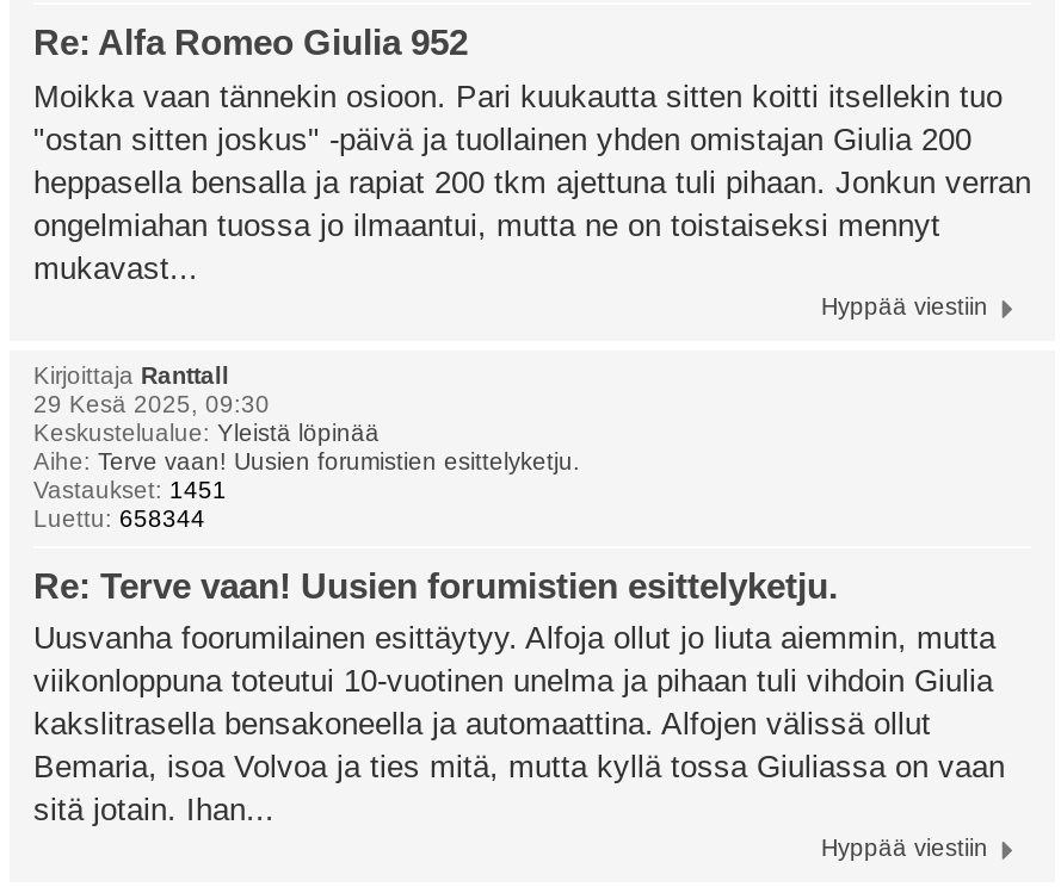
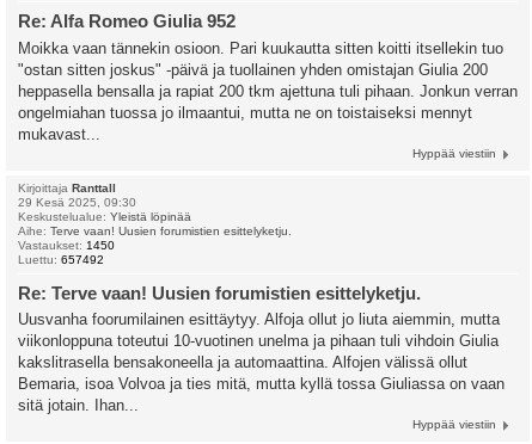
- Vastaukset: 1451
+ Vastaukset: 1450

- Luettu: 658344
+ Luettu: 657492
